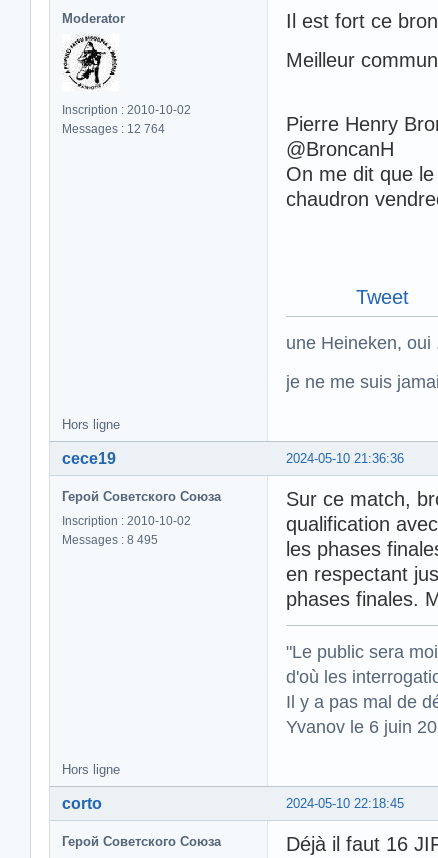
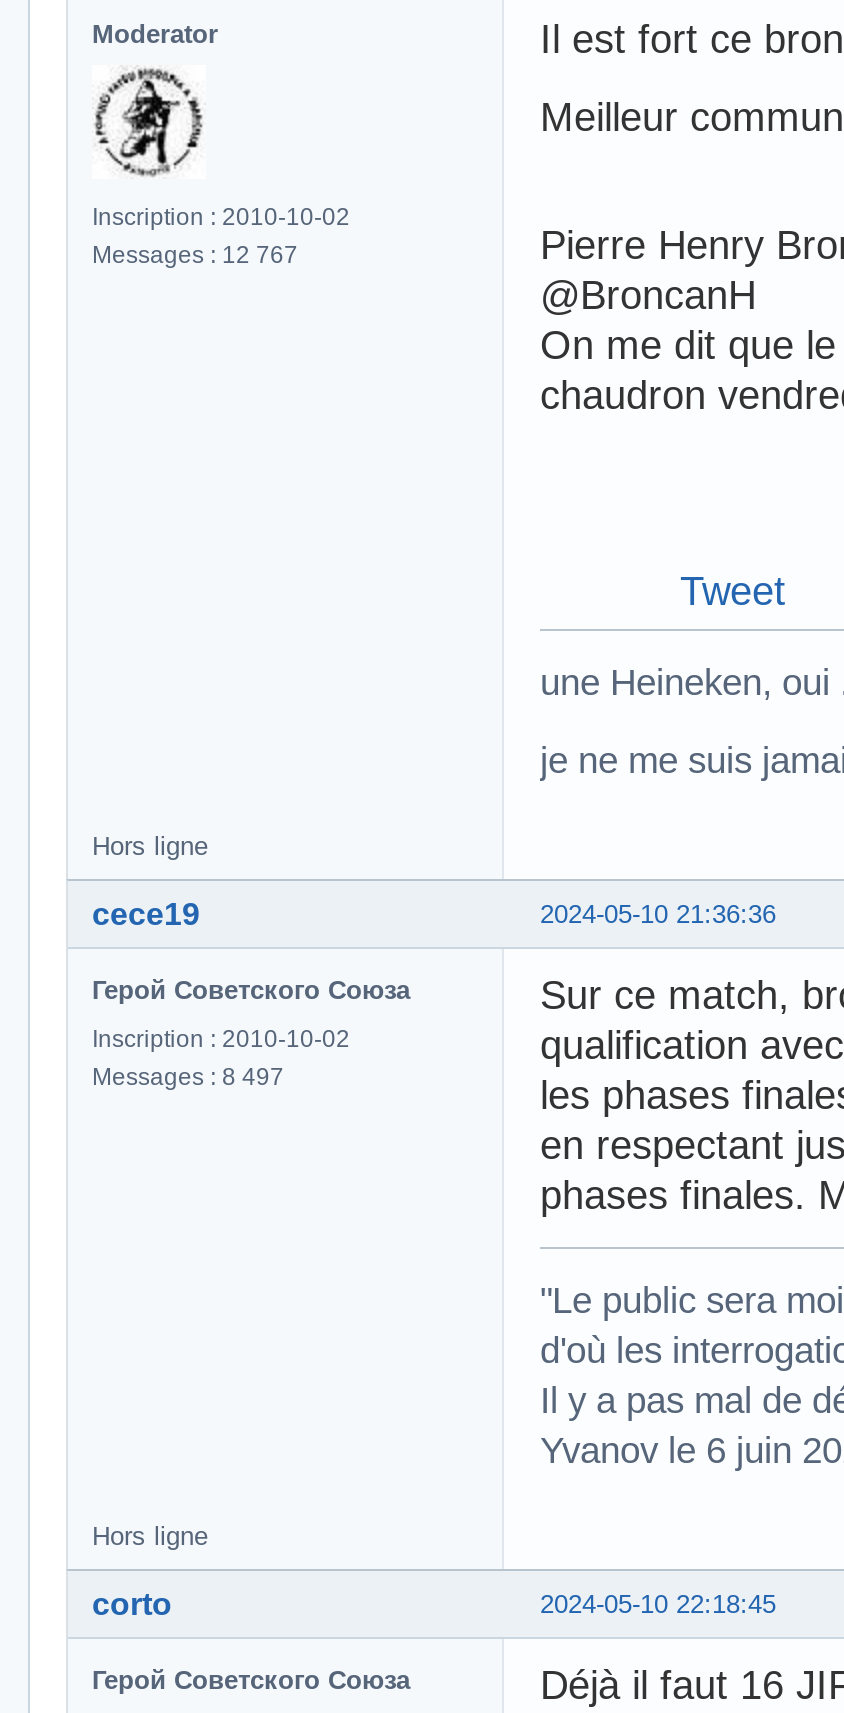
- Messages : 12 764
+ Messages : 12 767

- Messages : 8 495
+ Messages : 8 497
